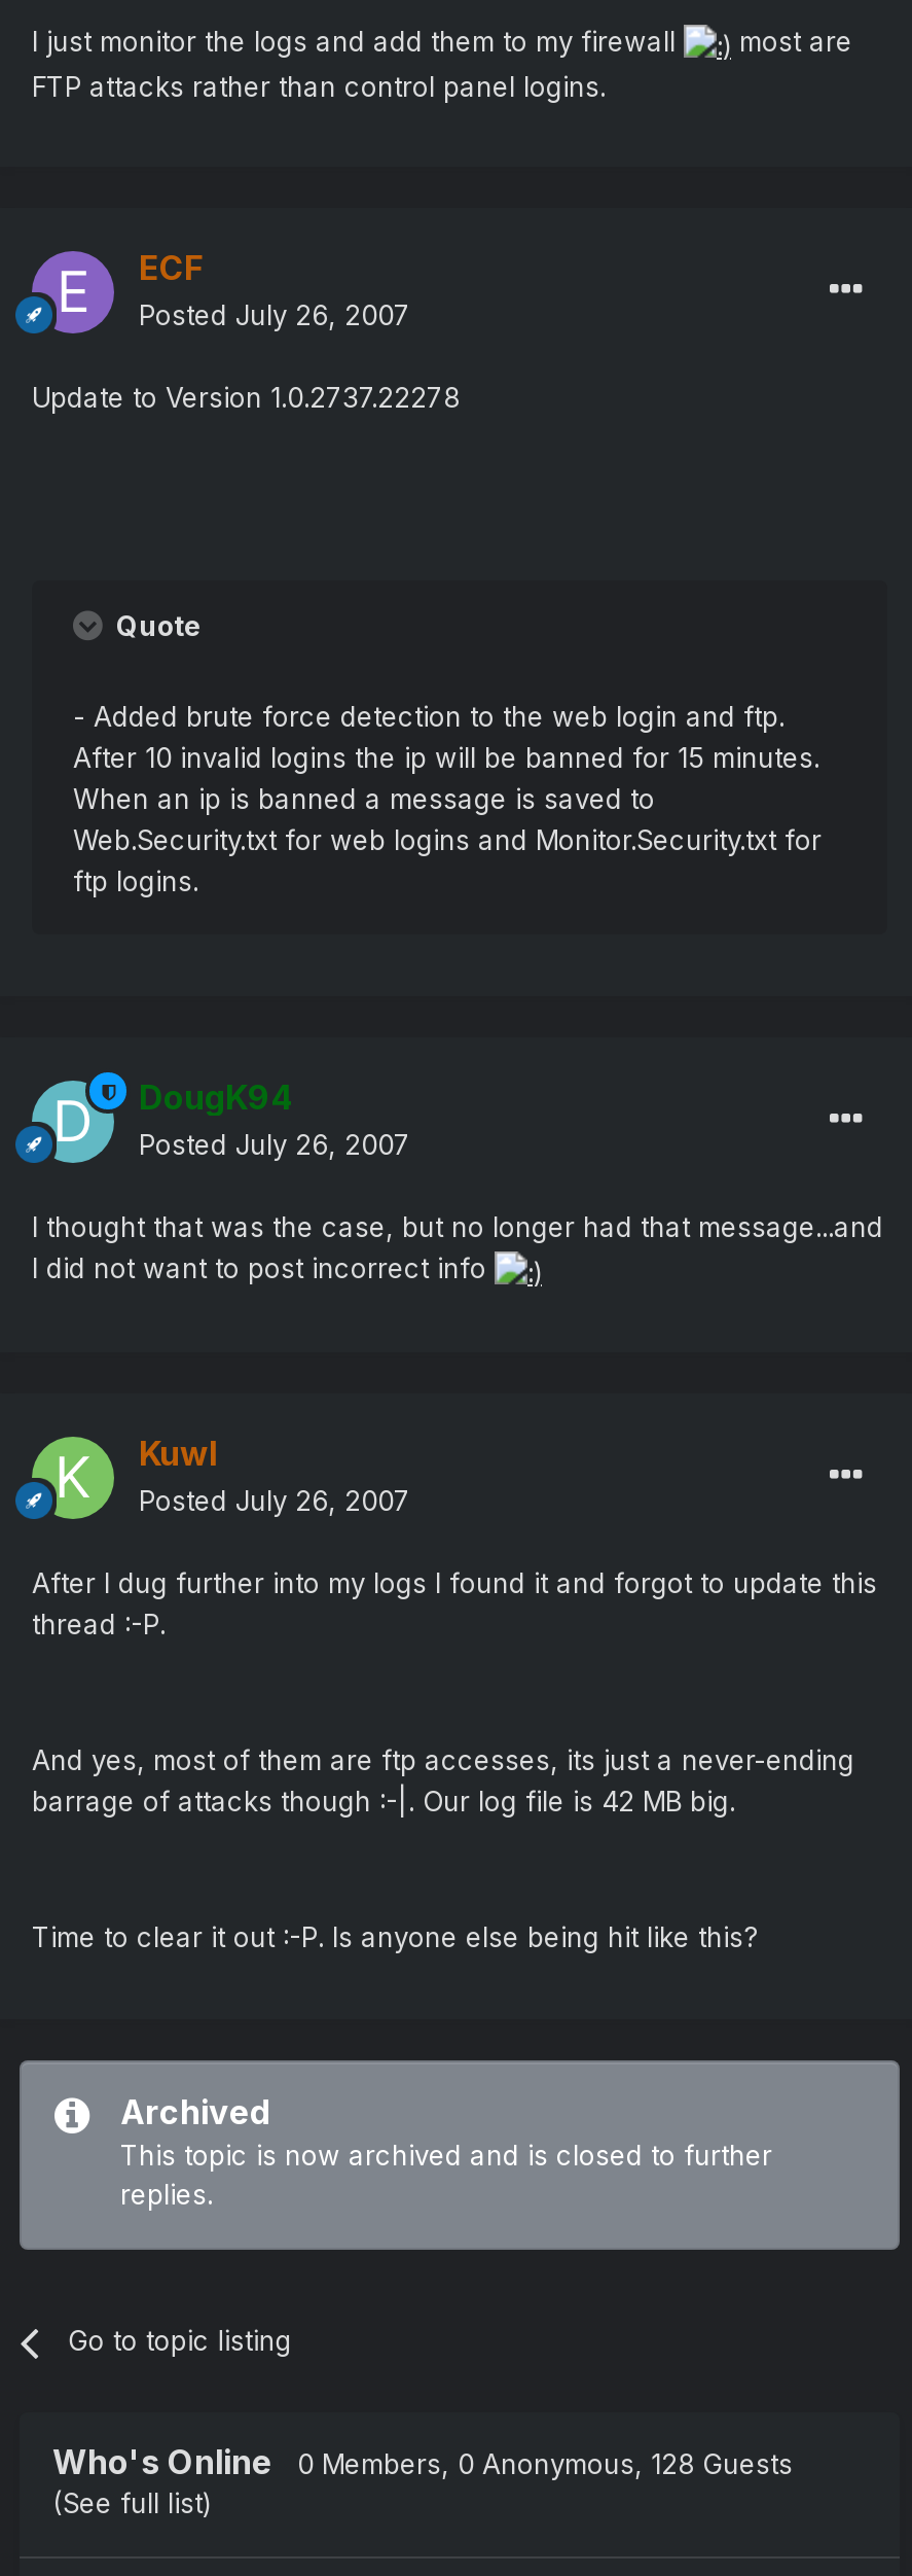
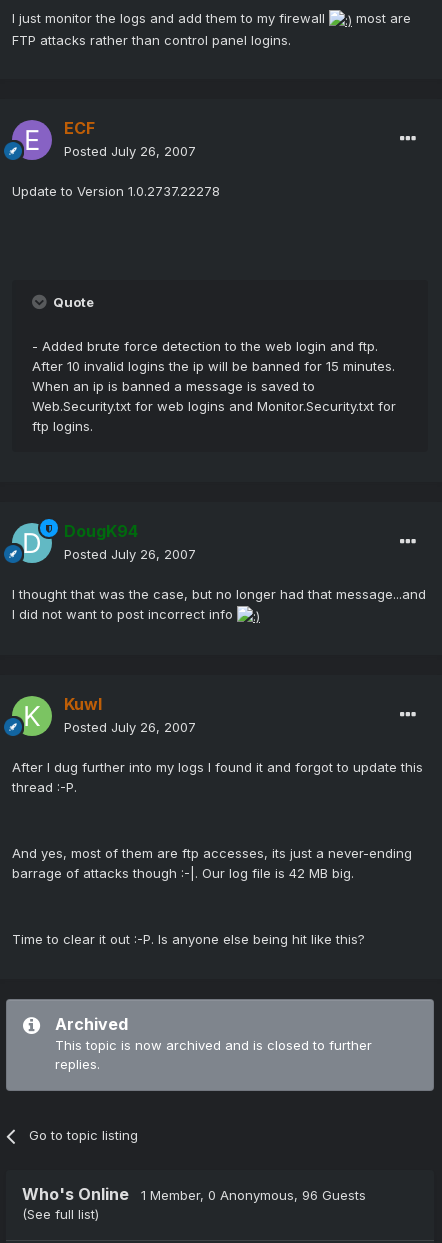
- Who's Online 0 Members, 0 Anonymous, 128 Guests
+ Who's Online 1 Member, 0 Anonymous, 96 Guests
